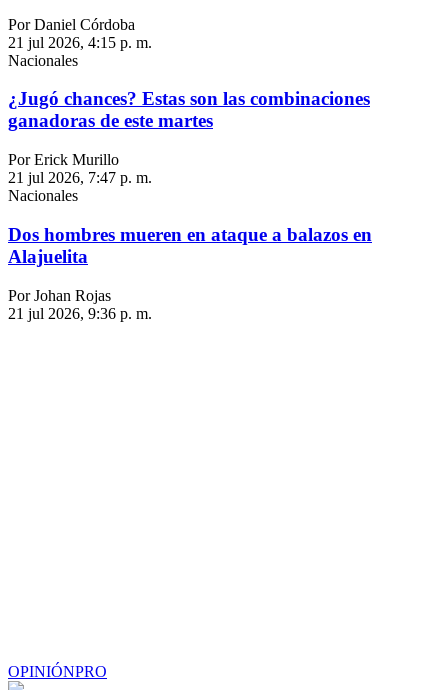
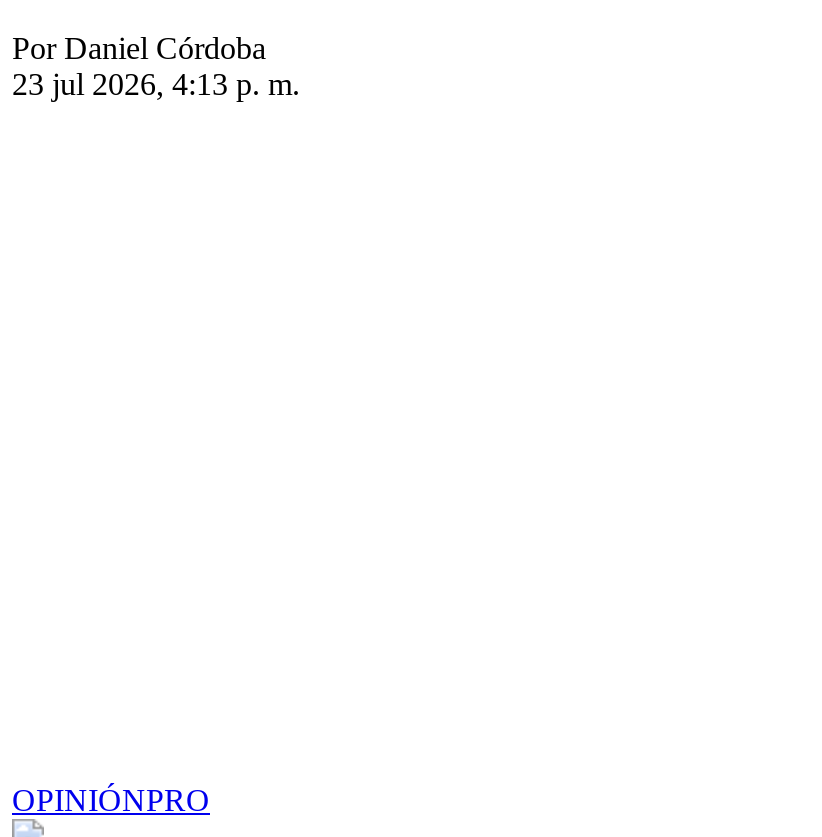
- 21 jul 2026, 4:15 p. m.
- Nacionales
- ¿Jugó chances? Estas son las combinaciones
- ganadoras de este martes
- Por Erick Murillo
- 21 jul 2026, 7:47 p. m.
- Nacionales
- Dos hombres mueren en ataque a balazos en
- Alajuelita
- Por Johan Rojas
- 21 jul 2026, 9:36 p. m.
+ 23 jul 2026, 4:13 p. m.
